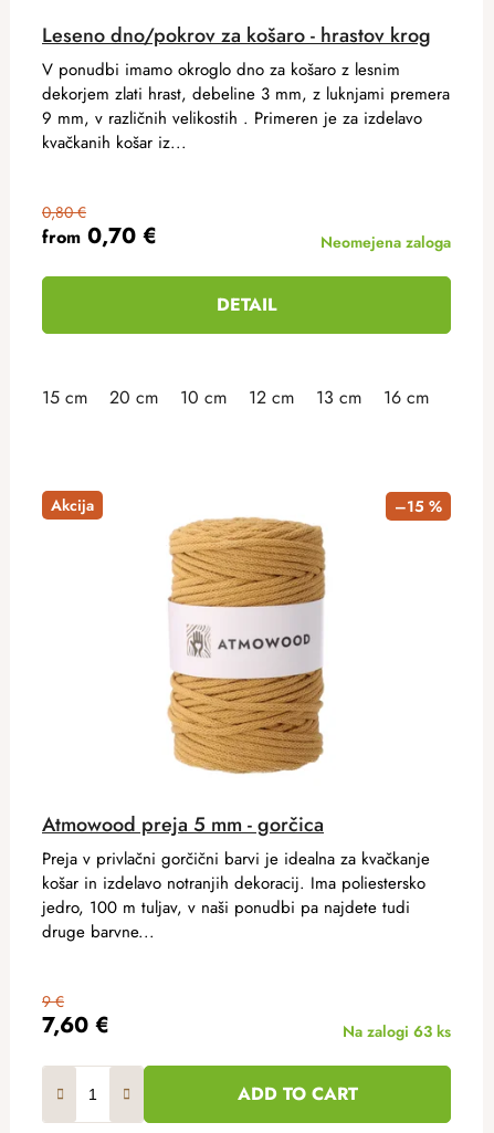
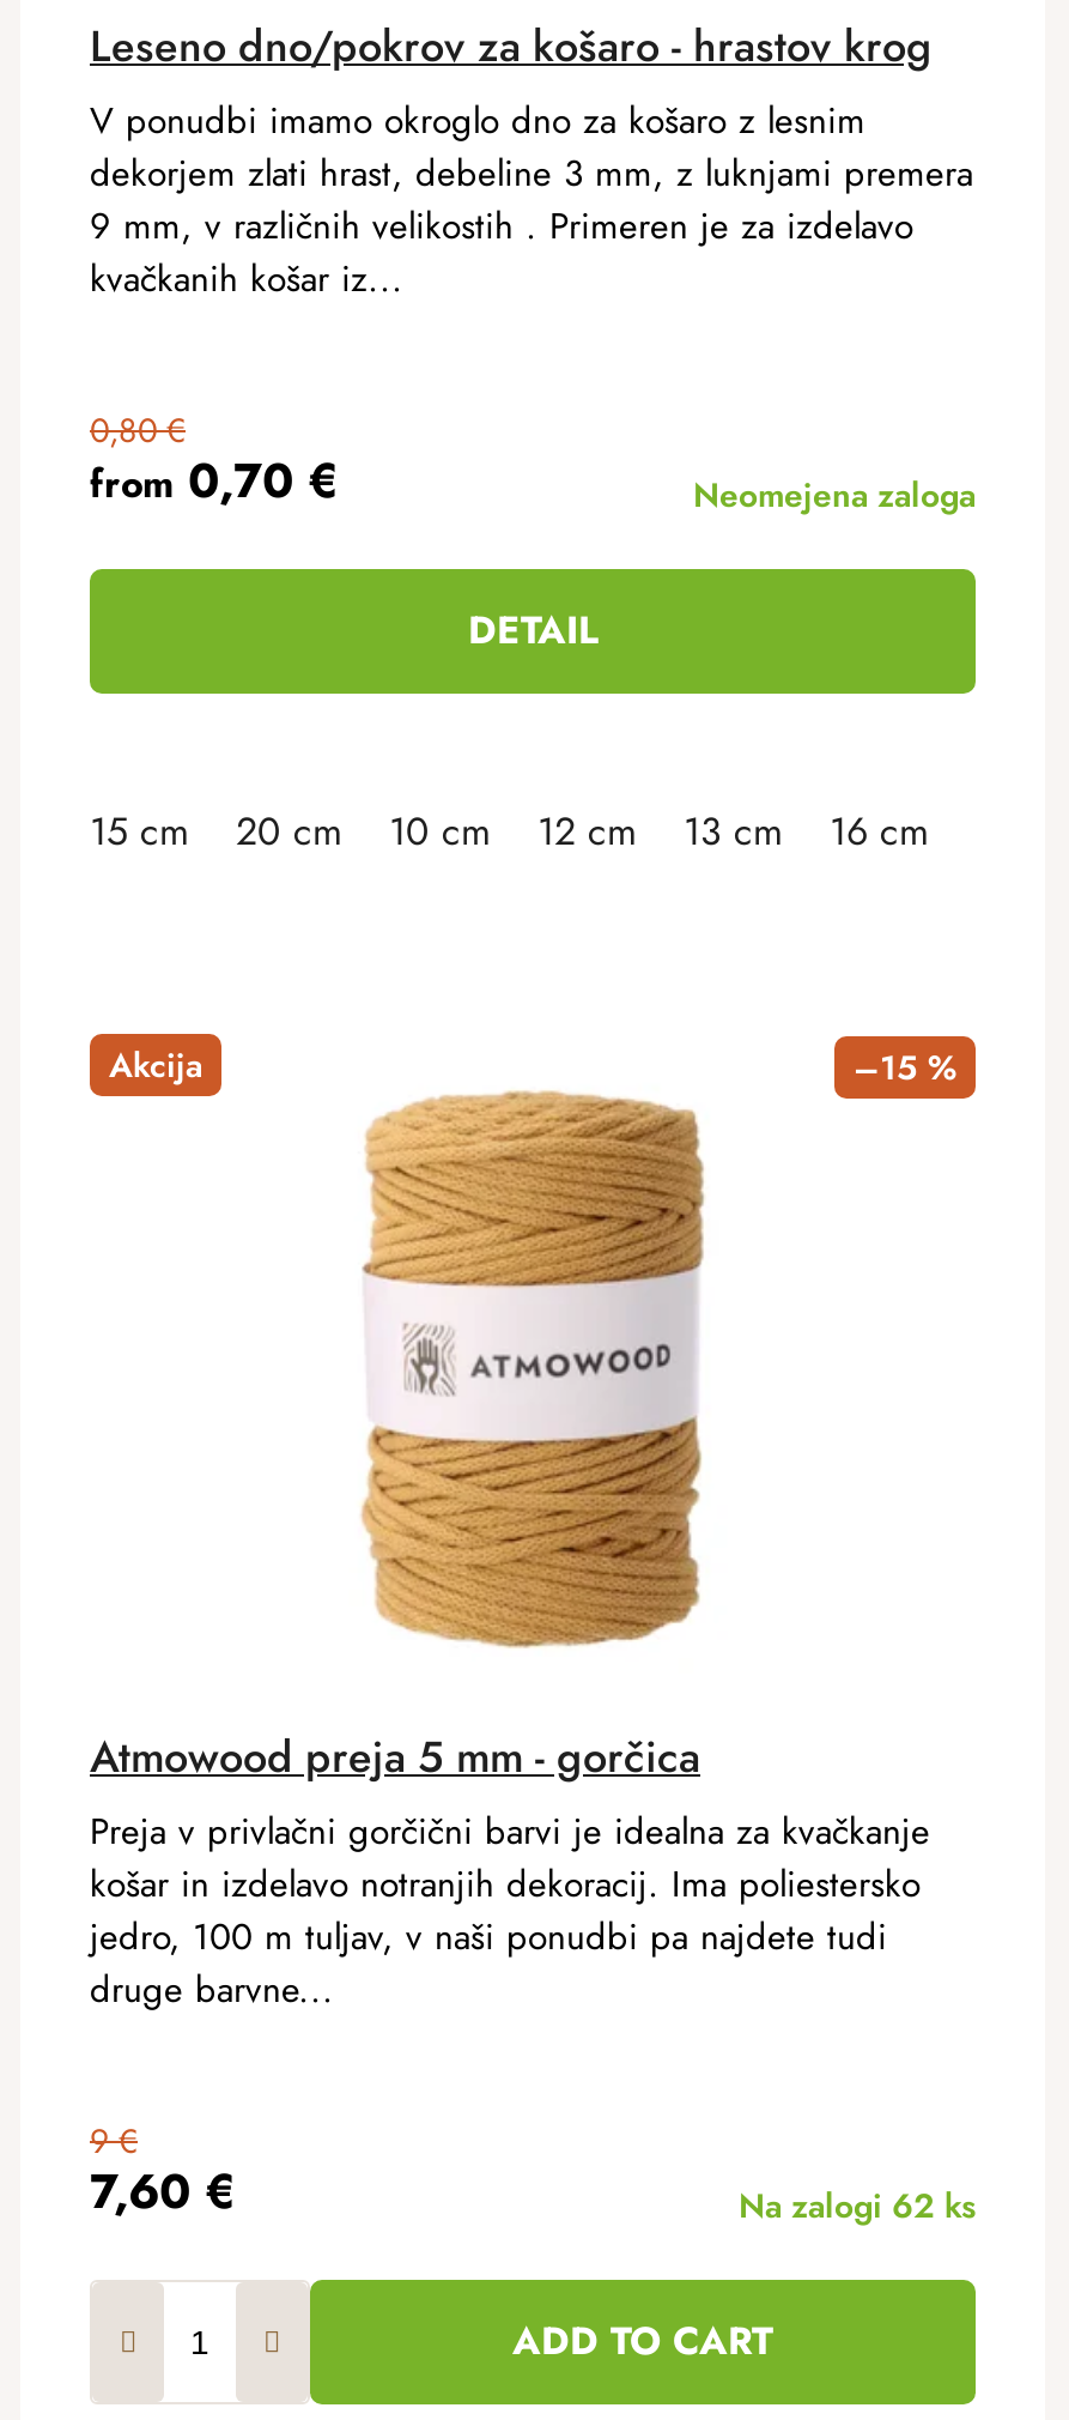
- Na zalogi 63 ks
+ Na zalogi 62 ks
